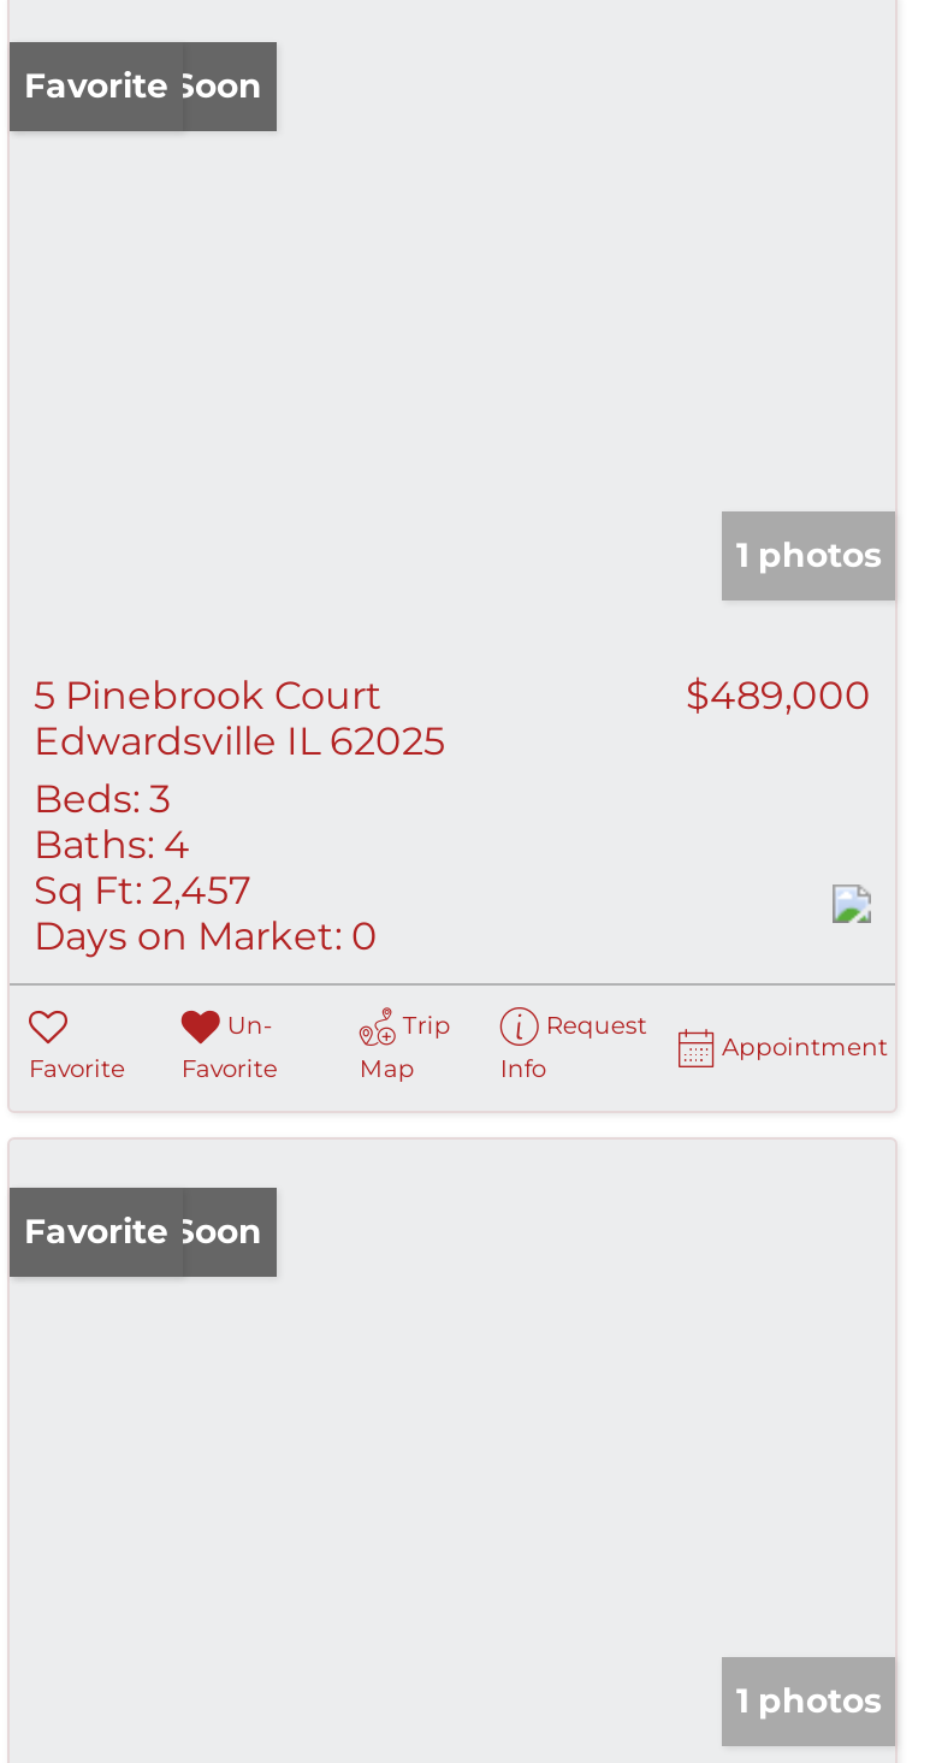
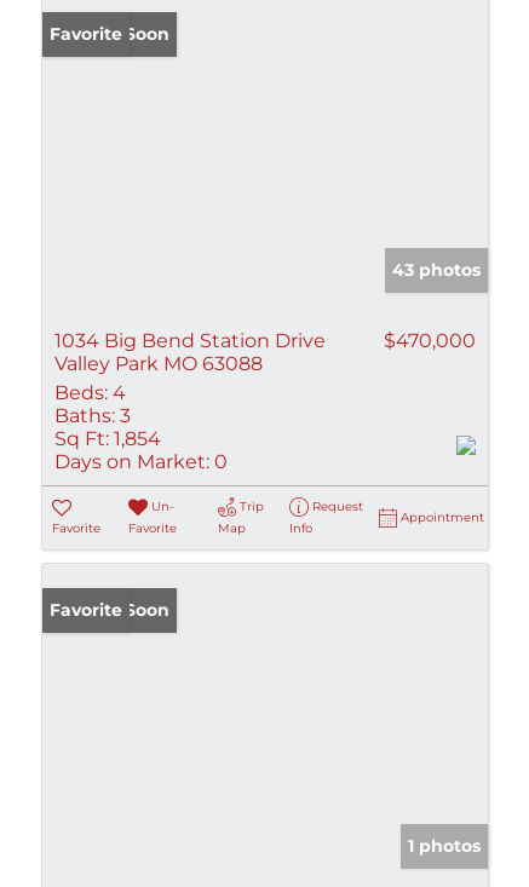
- 1 photos
+ 43 photos

- 5 Pinebrook Court
- Edwardsville IL 62025
+ 1034 Big Bend Station Drive
+ Valley Park MO 63088

- $489,000
+ $470,000

- Beds: 3
- Baths: 4
- Sq Ft: 2,457
+ Beds: 4
+ Baths: 3
+ Sq Ft: 1,854
